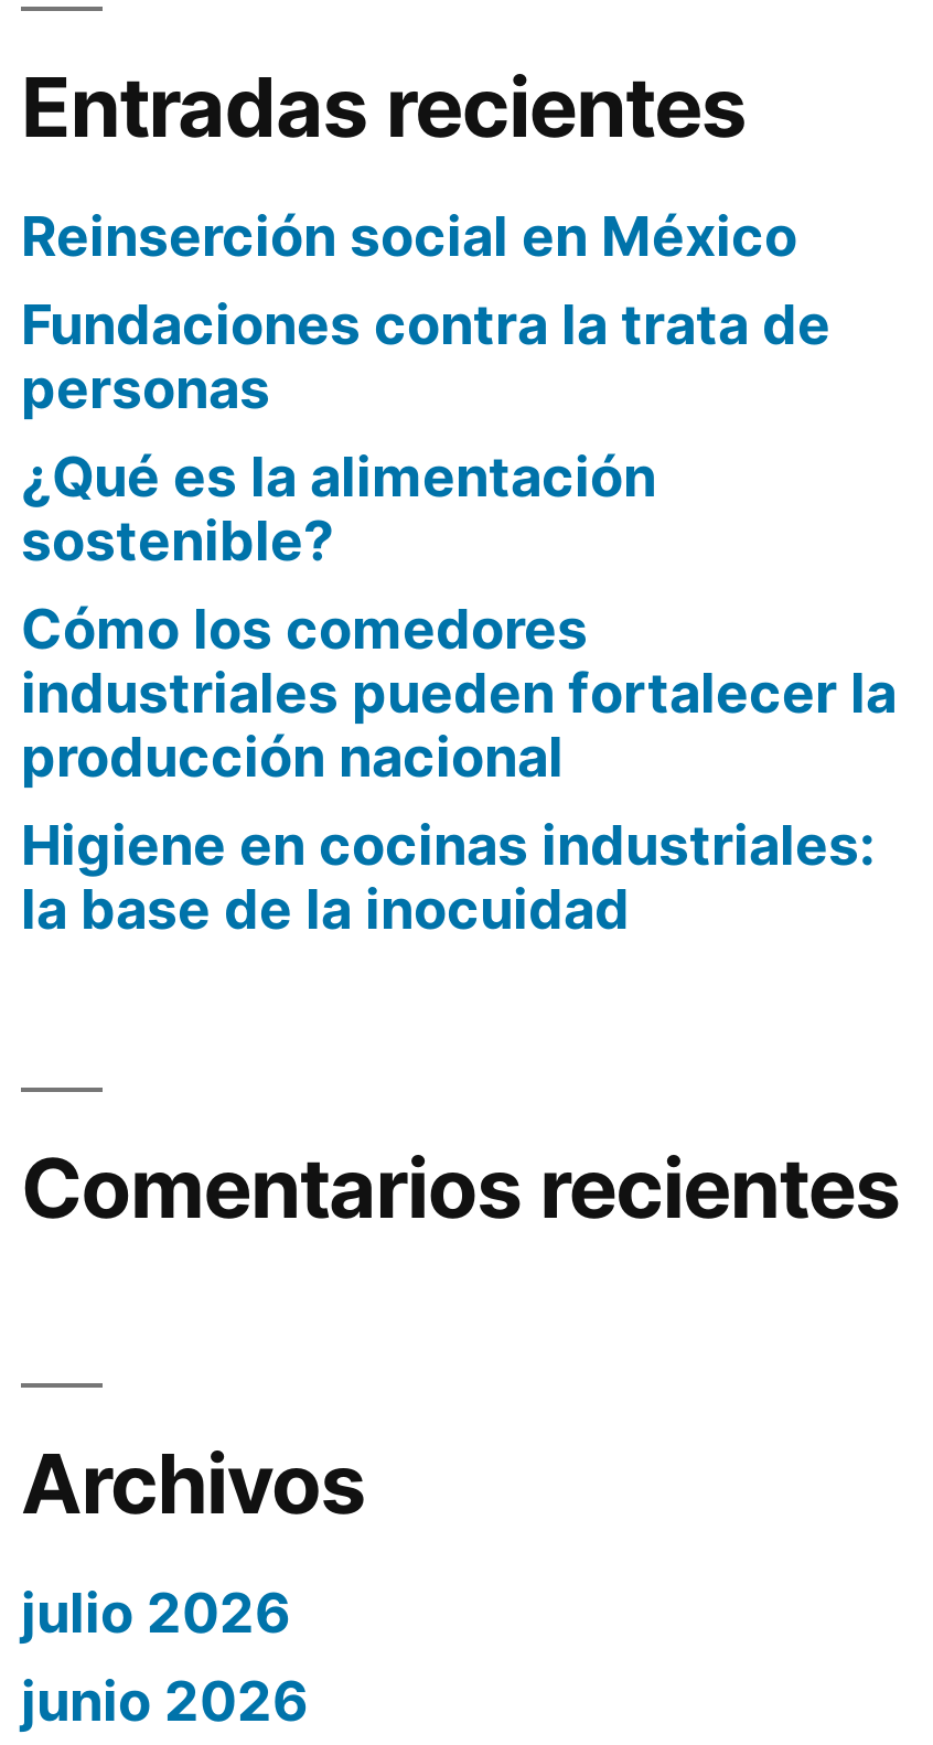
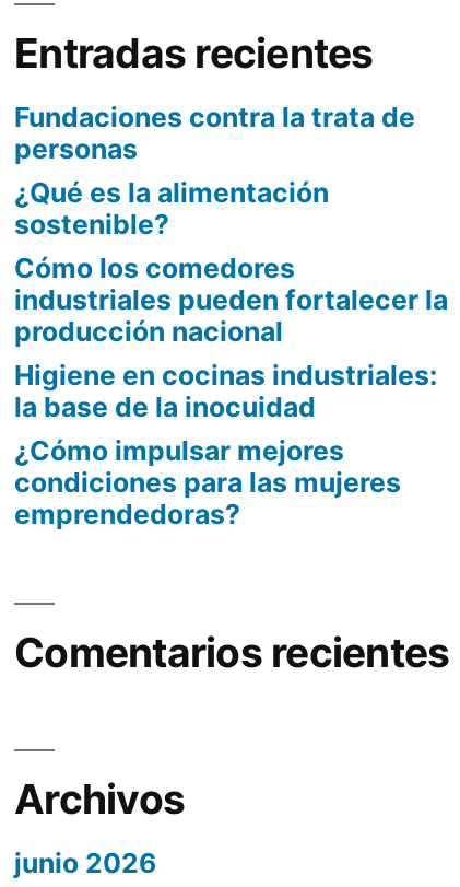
- Reinserción social en México

moved up: Fundaciones contra la trata de | personas | ¿Qué es la alimentación | ... | Higiene en cocinas industriales: | la base de la inocuidad

+ ¿Cómo impulsar mejores
+ condiciones para las mujeres
+ emprendedoras?

moved down: Comentarios recientes | Archivos

- julio 2026
